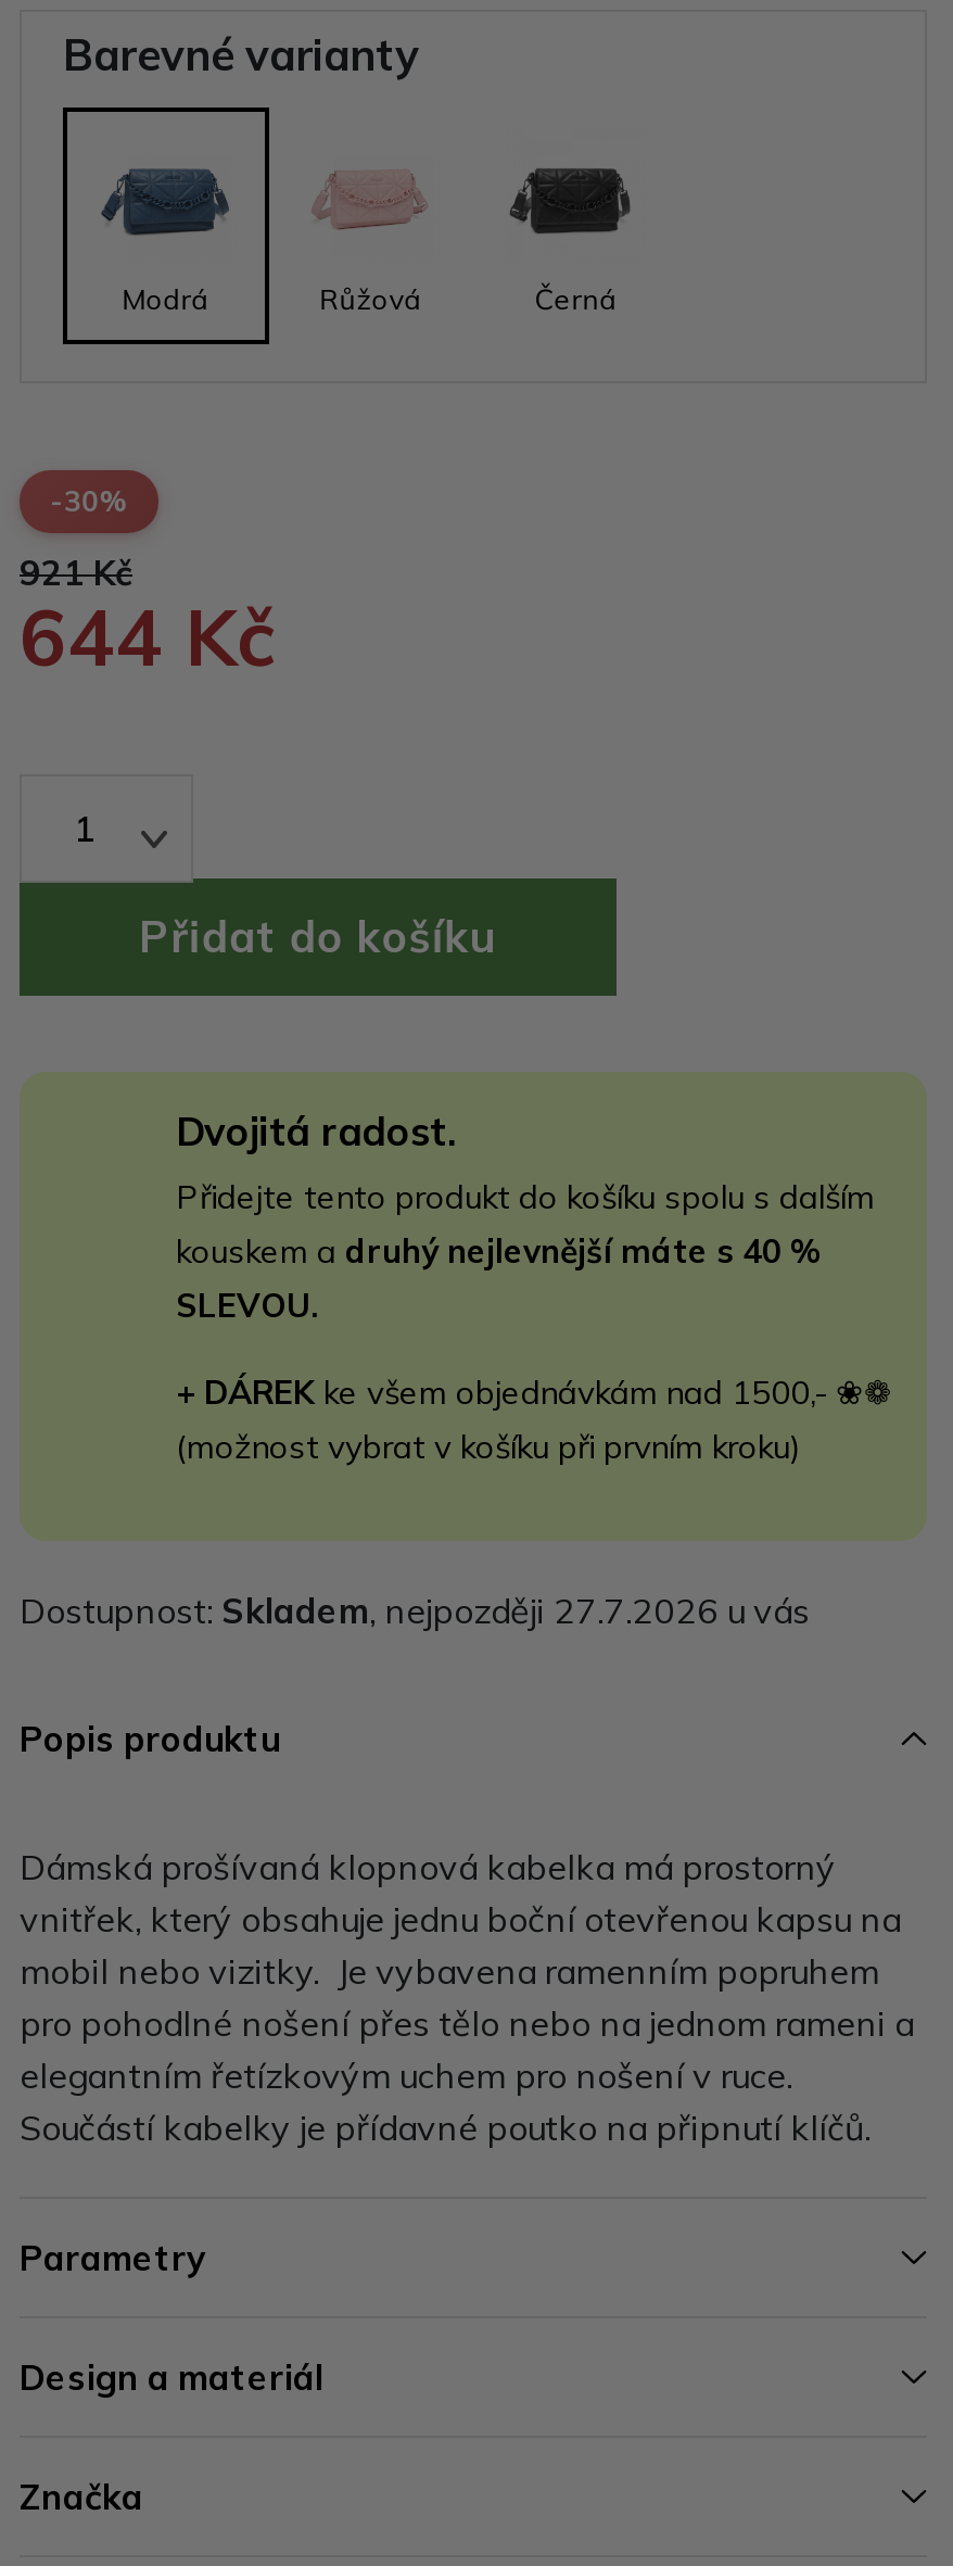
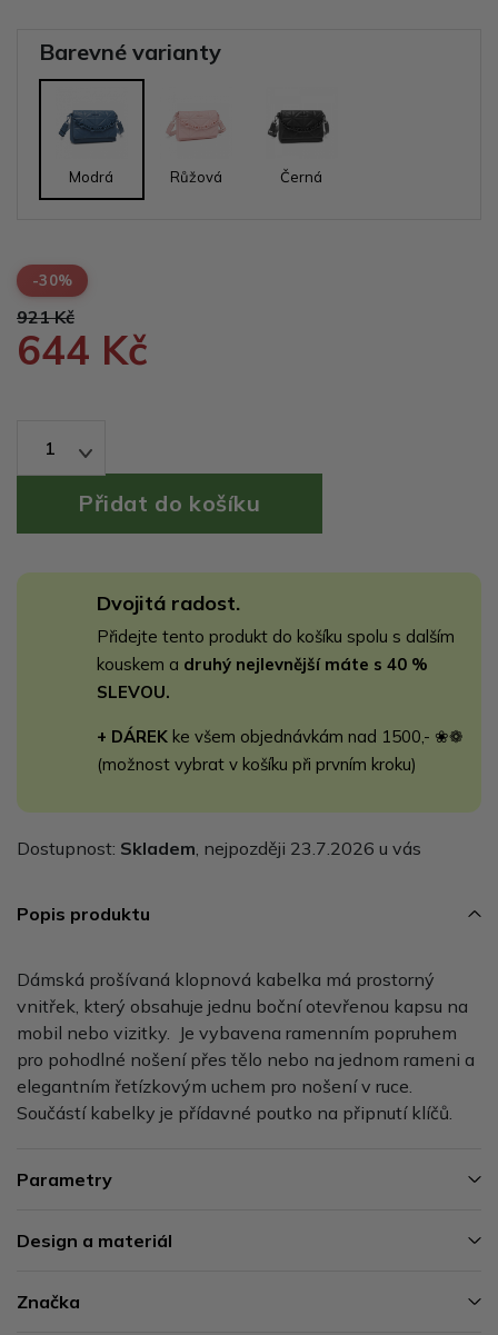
- Dostupnost: Skladem, nejpozději 27.7.2026 u vás
+ Dostupnost: Skladem, nejpozději 23.7.2026 u vás
